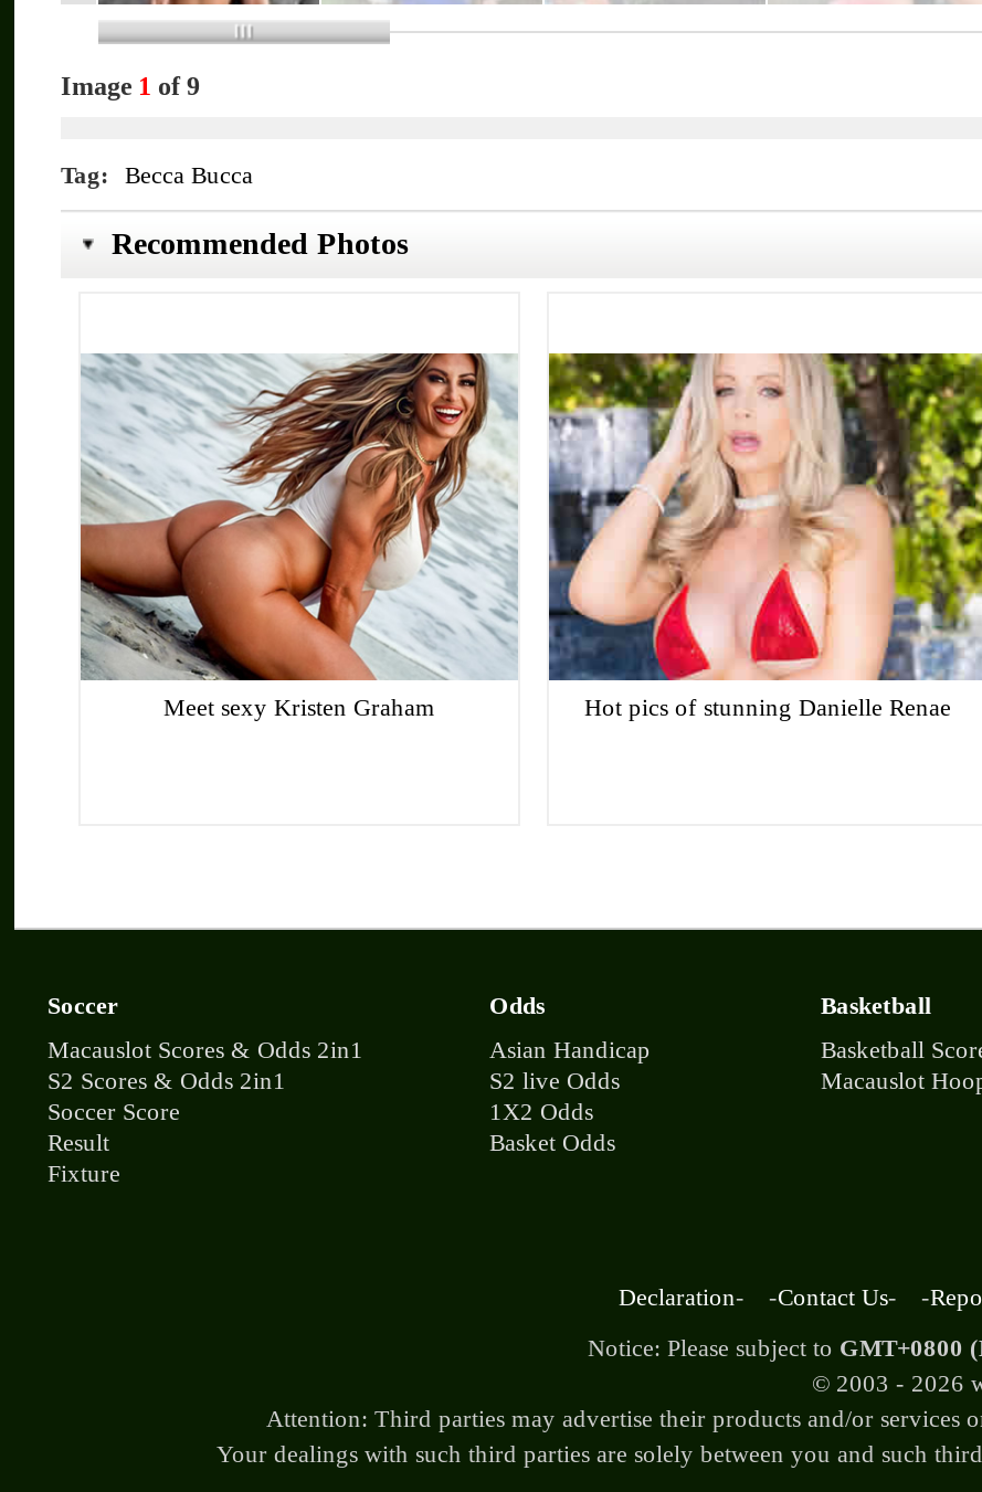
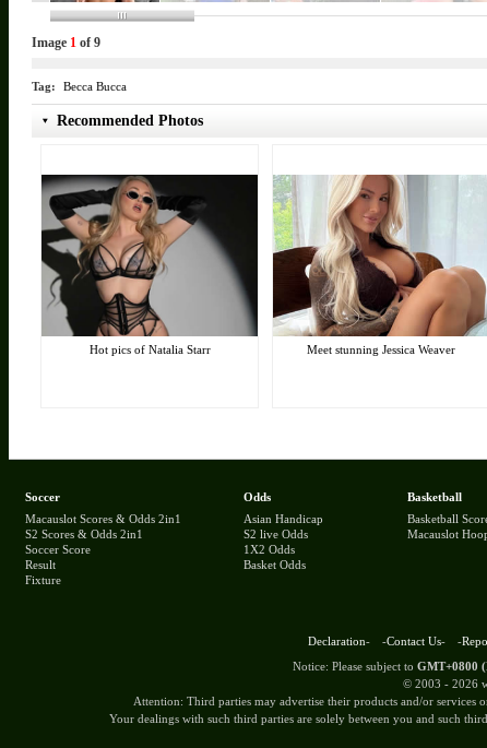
- [image]
- Meet sexy Kristen Graham
- Hot pics of stunning Danielle Renae
+ [image]
+ Hot pics of Natalia Starr
+ Meet stunning Jessica Weaver

- [image]
+ [image]
